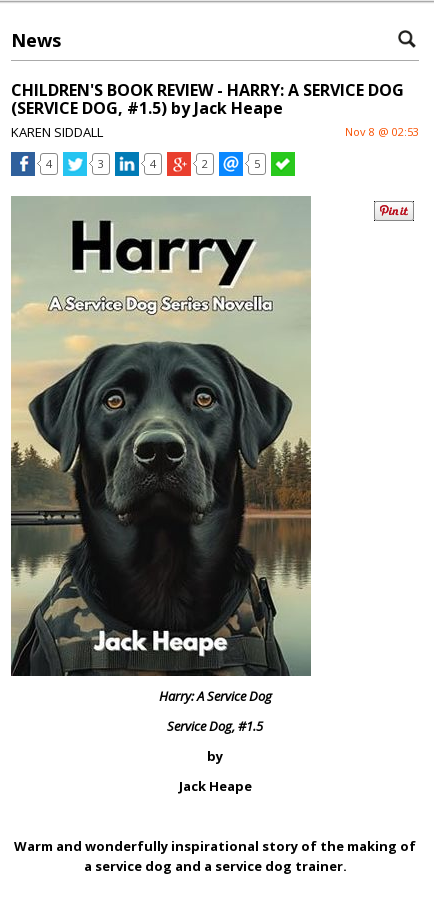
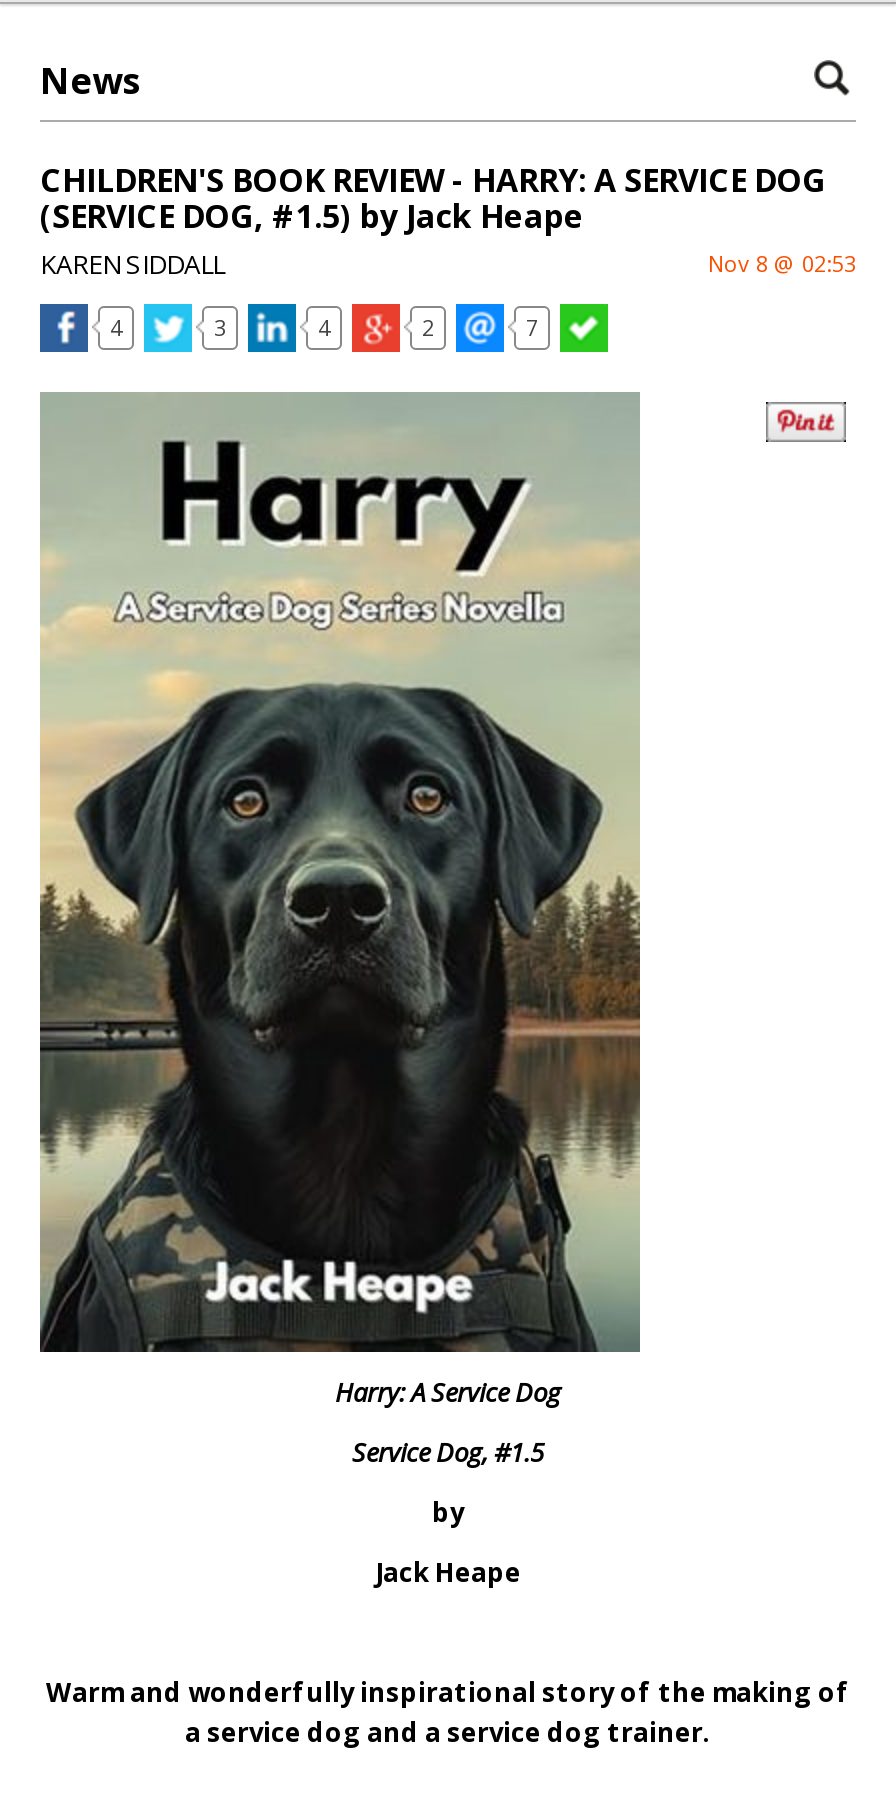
- 5
+ 7
